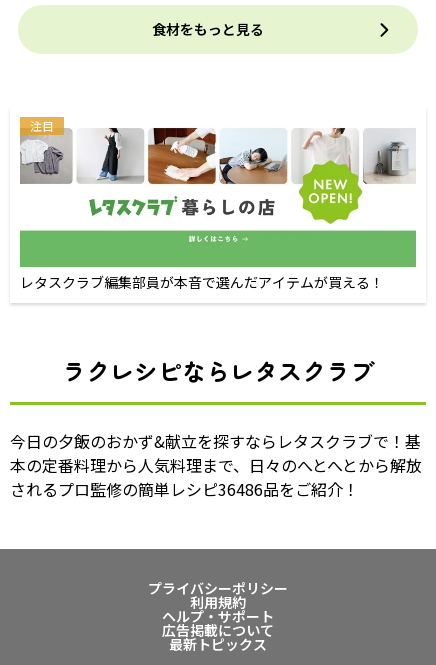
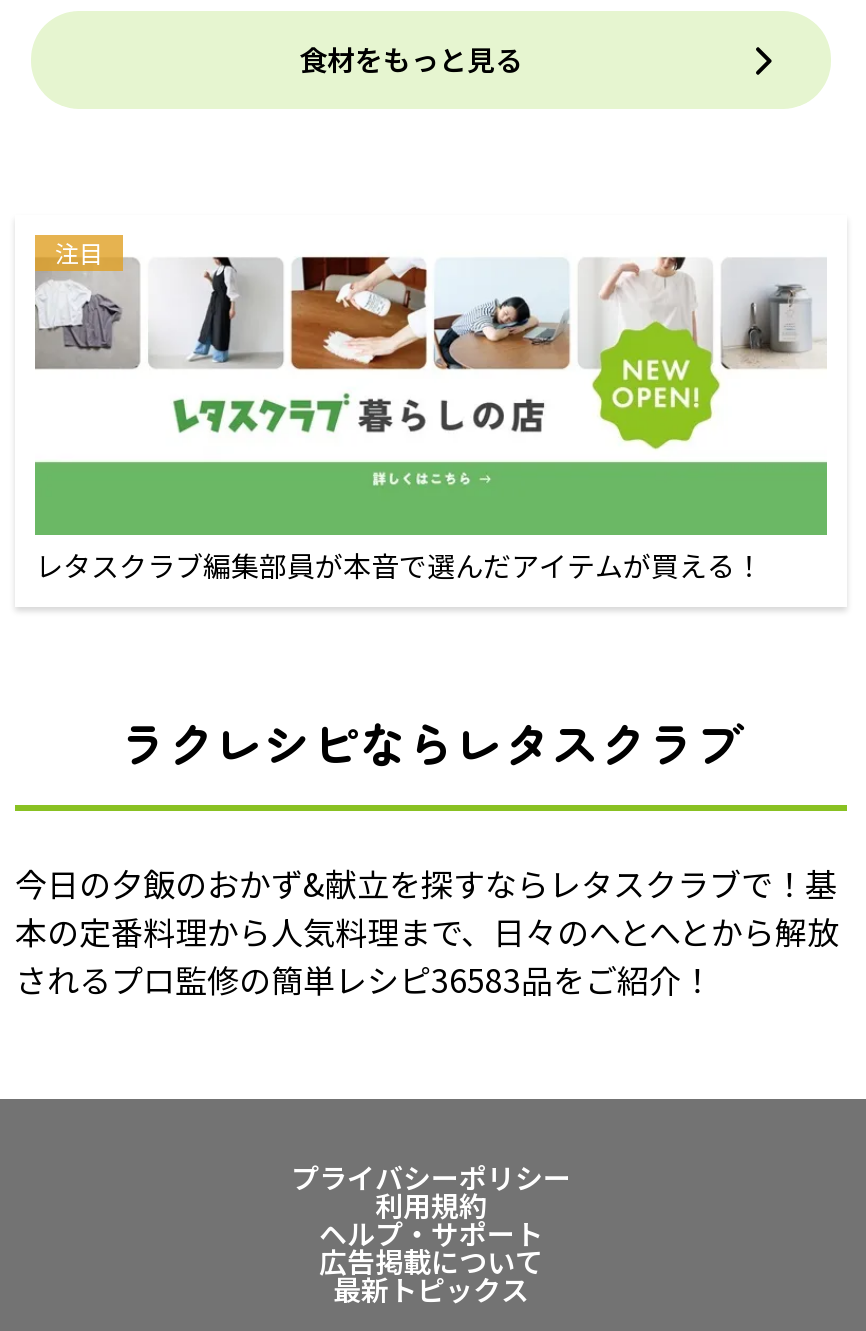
- されるプロ監修の簡単レシピ36486品をご紹介！
+ されるプロ監修の簡単レシピ36583品をご紹介！
